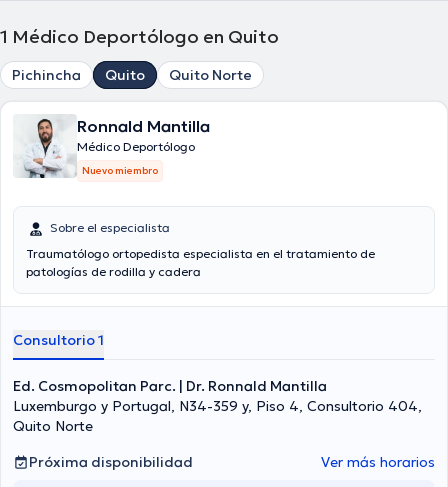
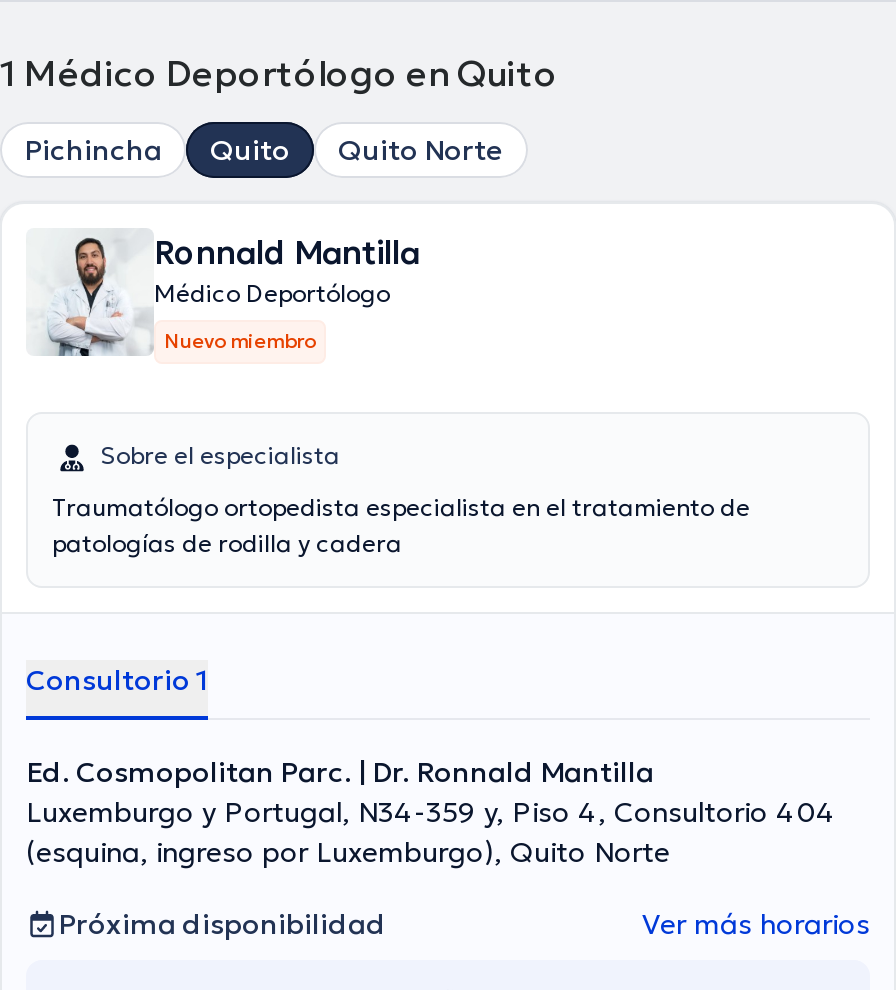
- Luxemburgo y Portugal, N34-359 y, Piso 4, Consultorio 404,
- Quito Norte
+ Luxemburgo y Portugal, N34-359 y, Piso 4, Consultorio 404
+ (esquina, ingreso por Luxemburgo), Quito Norte
